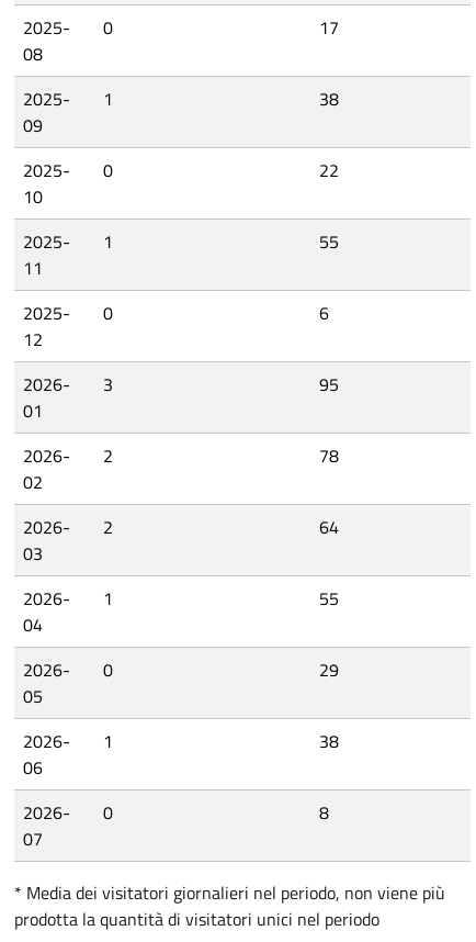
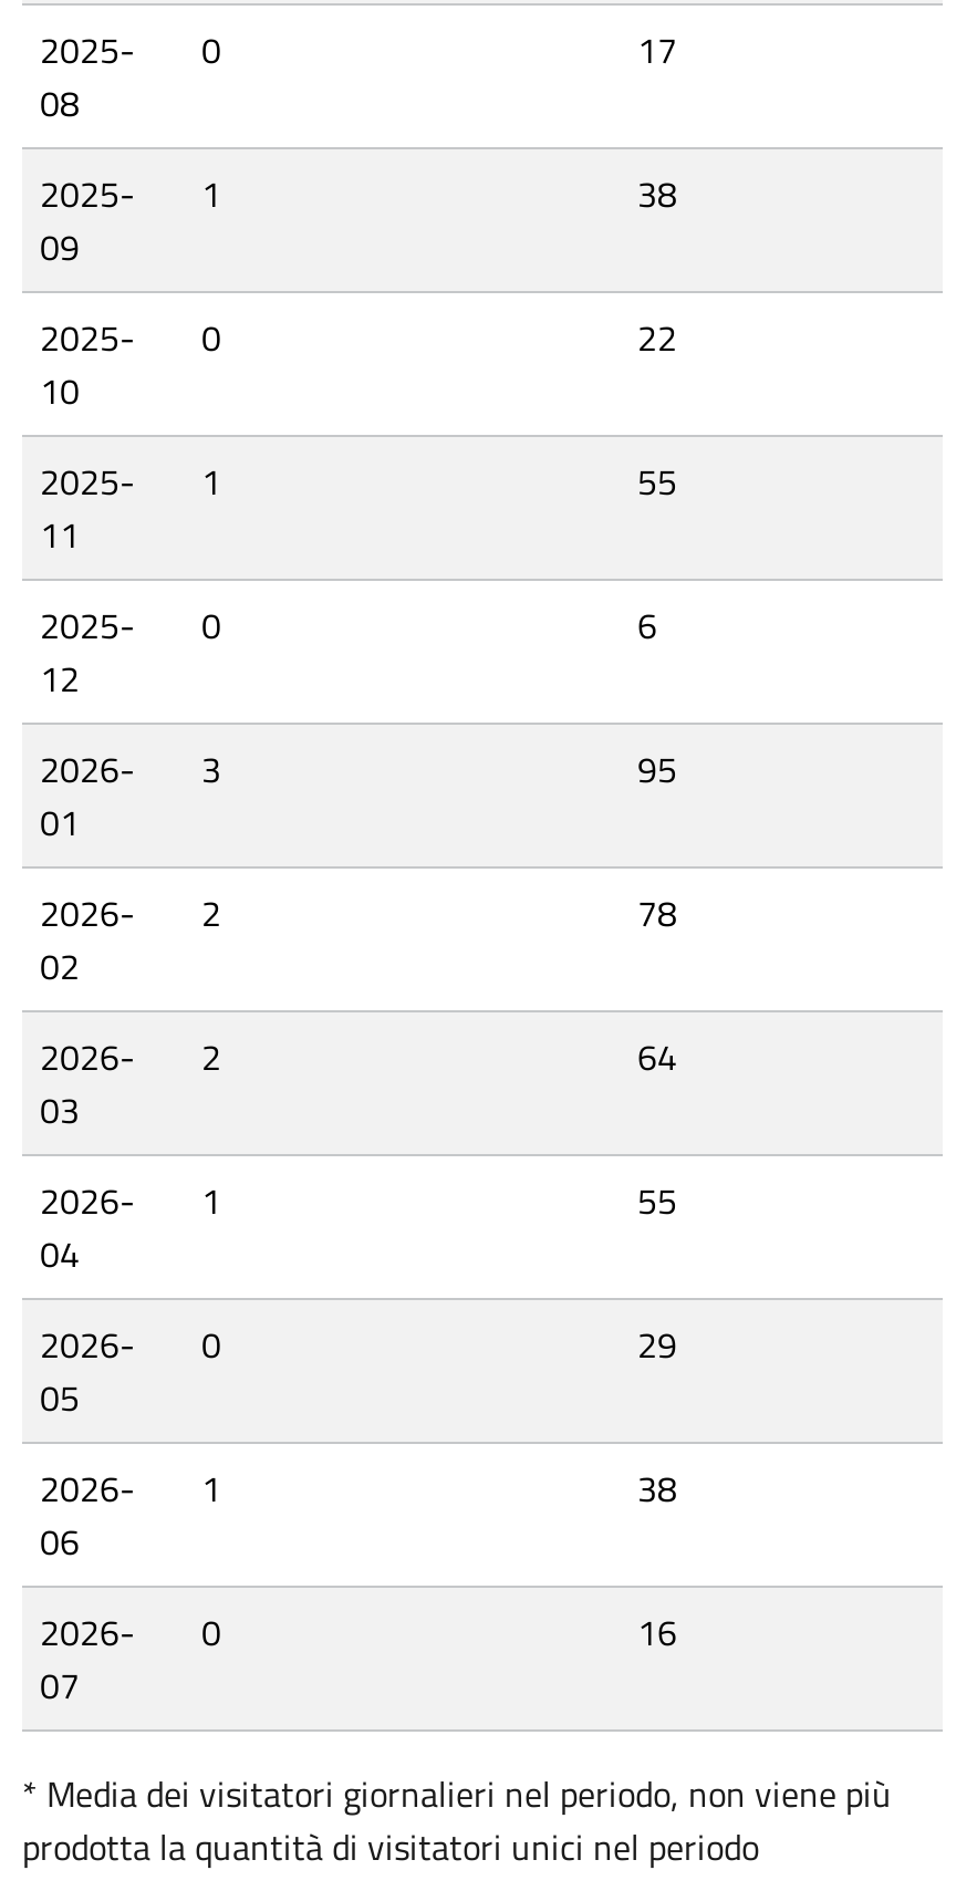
- 8
+ 16
